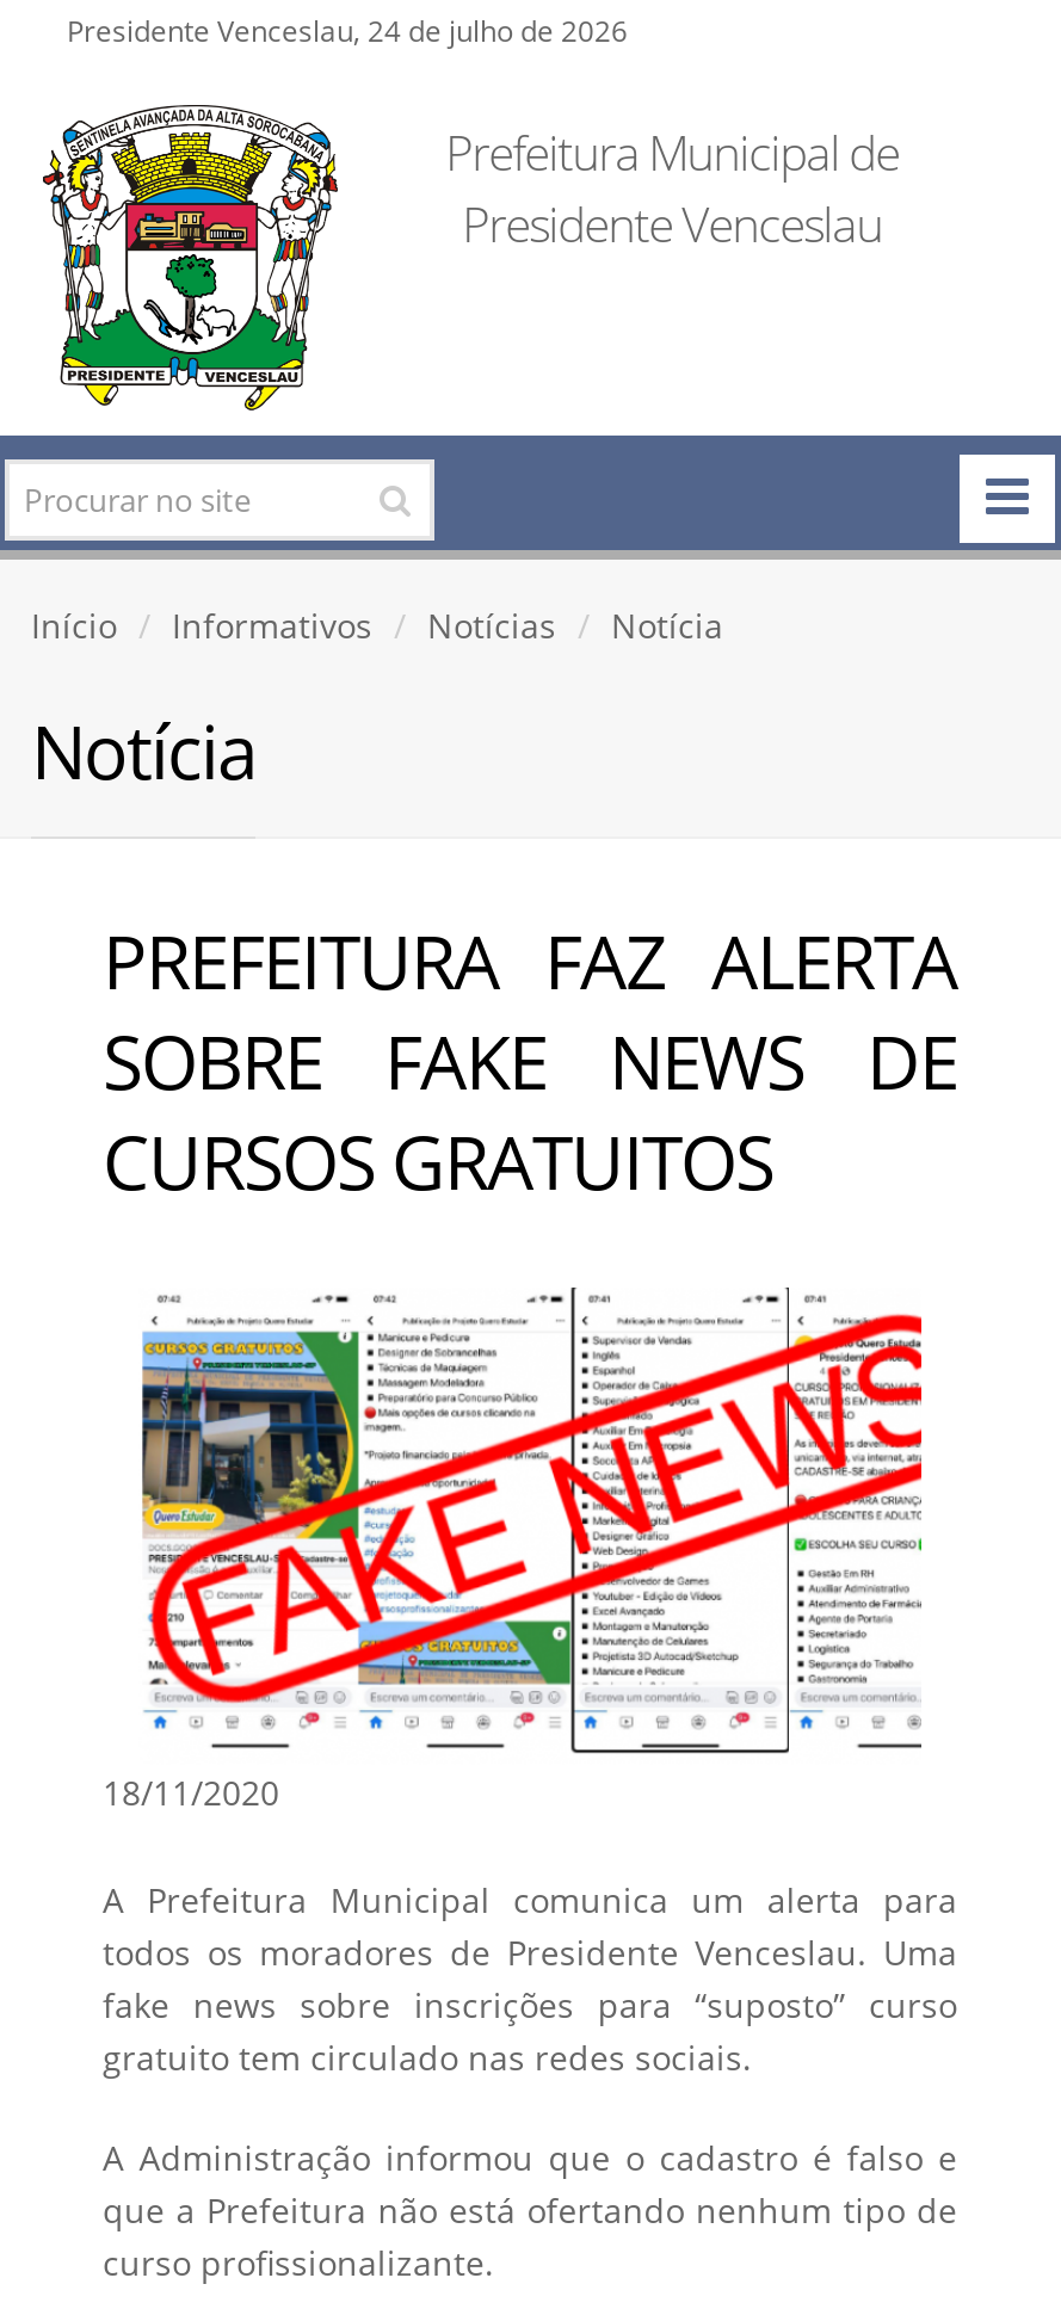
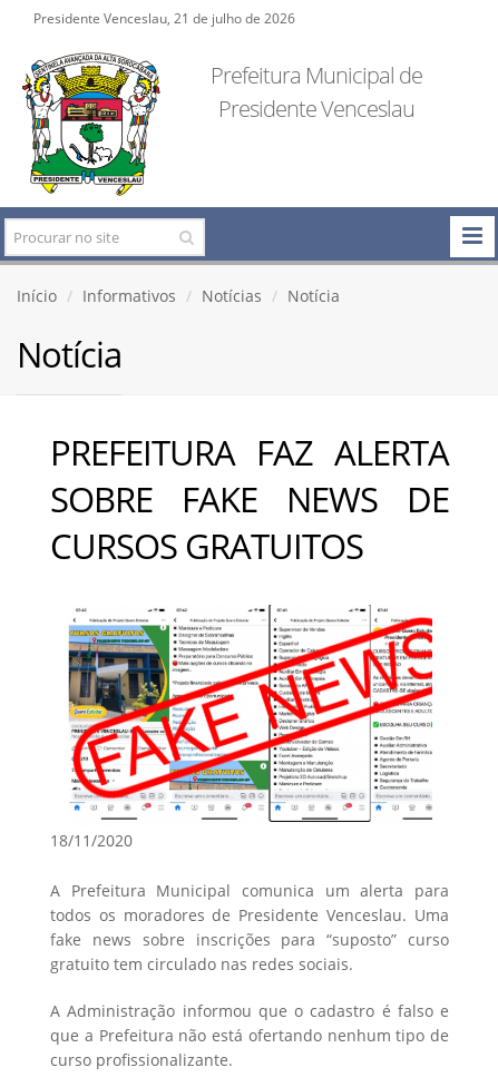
- Presidente Venceslau, 24 de julho de 2026
+ Presidente Venceslau, 21 de julho de 2026
